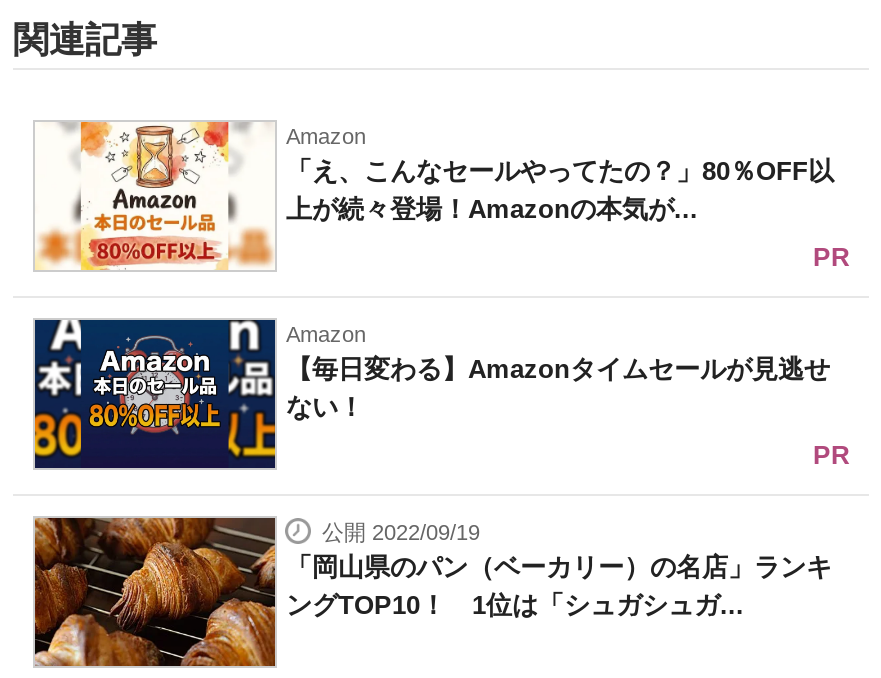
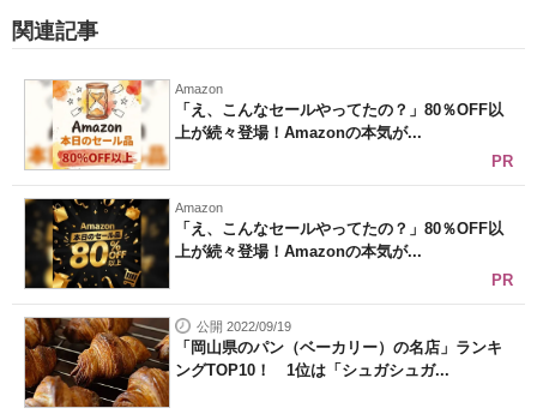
- [image]
- 【毎日変わる】Amazonタイムセールが見逃せ
- ない！
+ [image]
+ 「え、こんなセールやってたの？」80％OFF以
+ 上が続々登場！Amazonの本気が...
